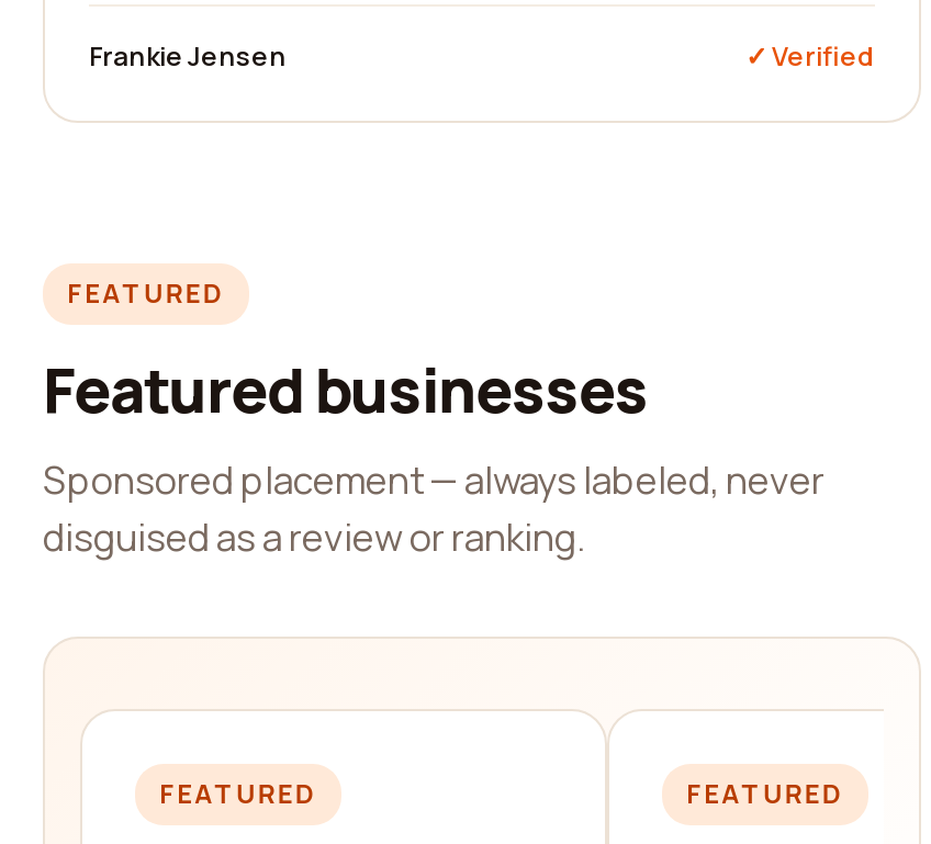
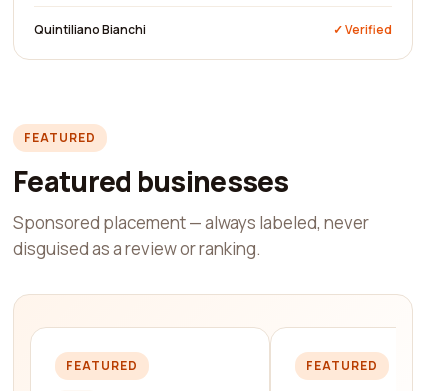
- Frankie Jensen
+ Quintiliano Bianchi
